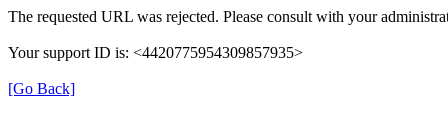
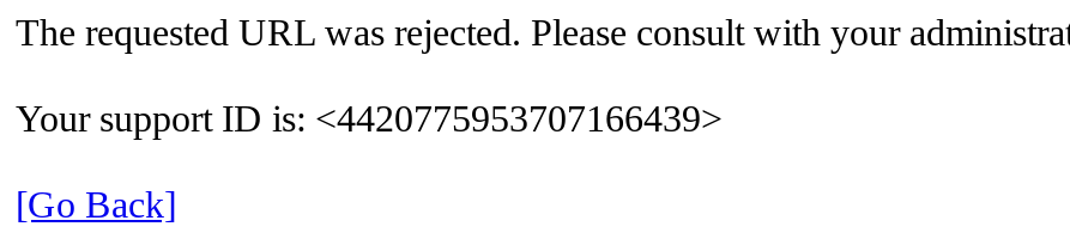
- Your support ID is: <4420775954309857935>
+ Your support ID is: <4420775953707166439>
